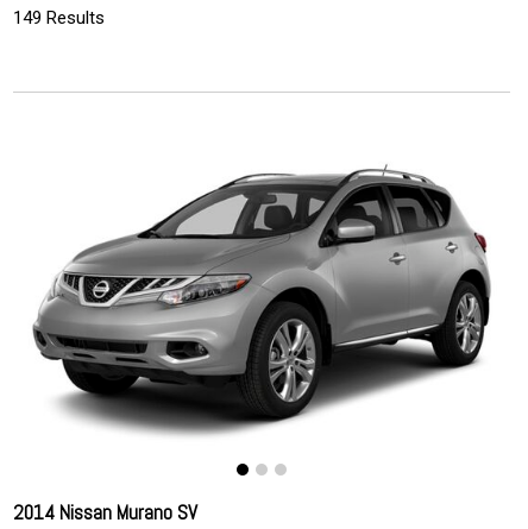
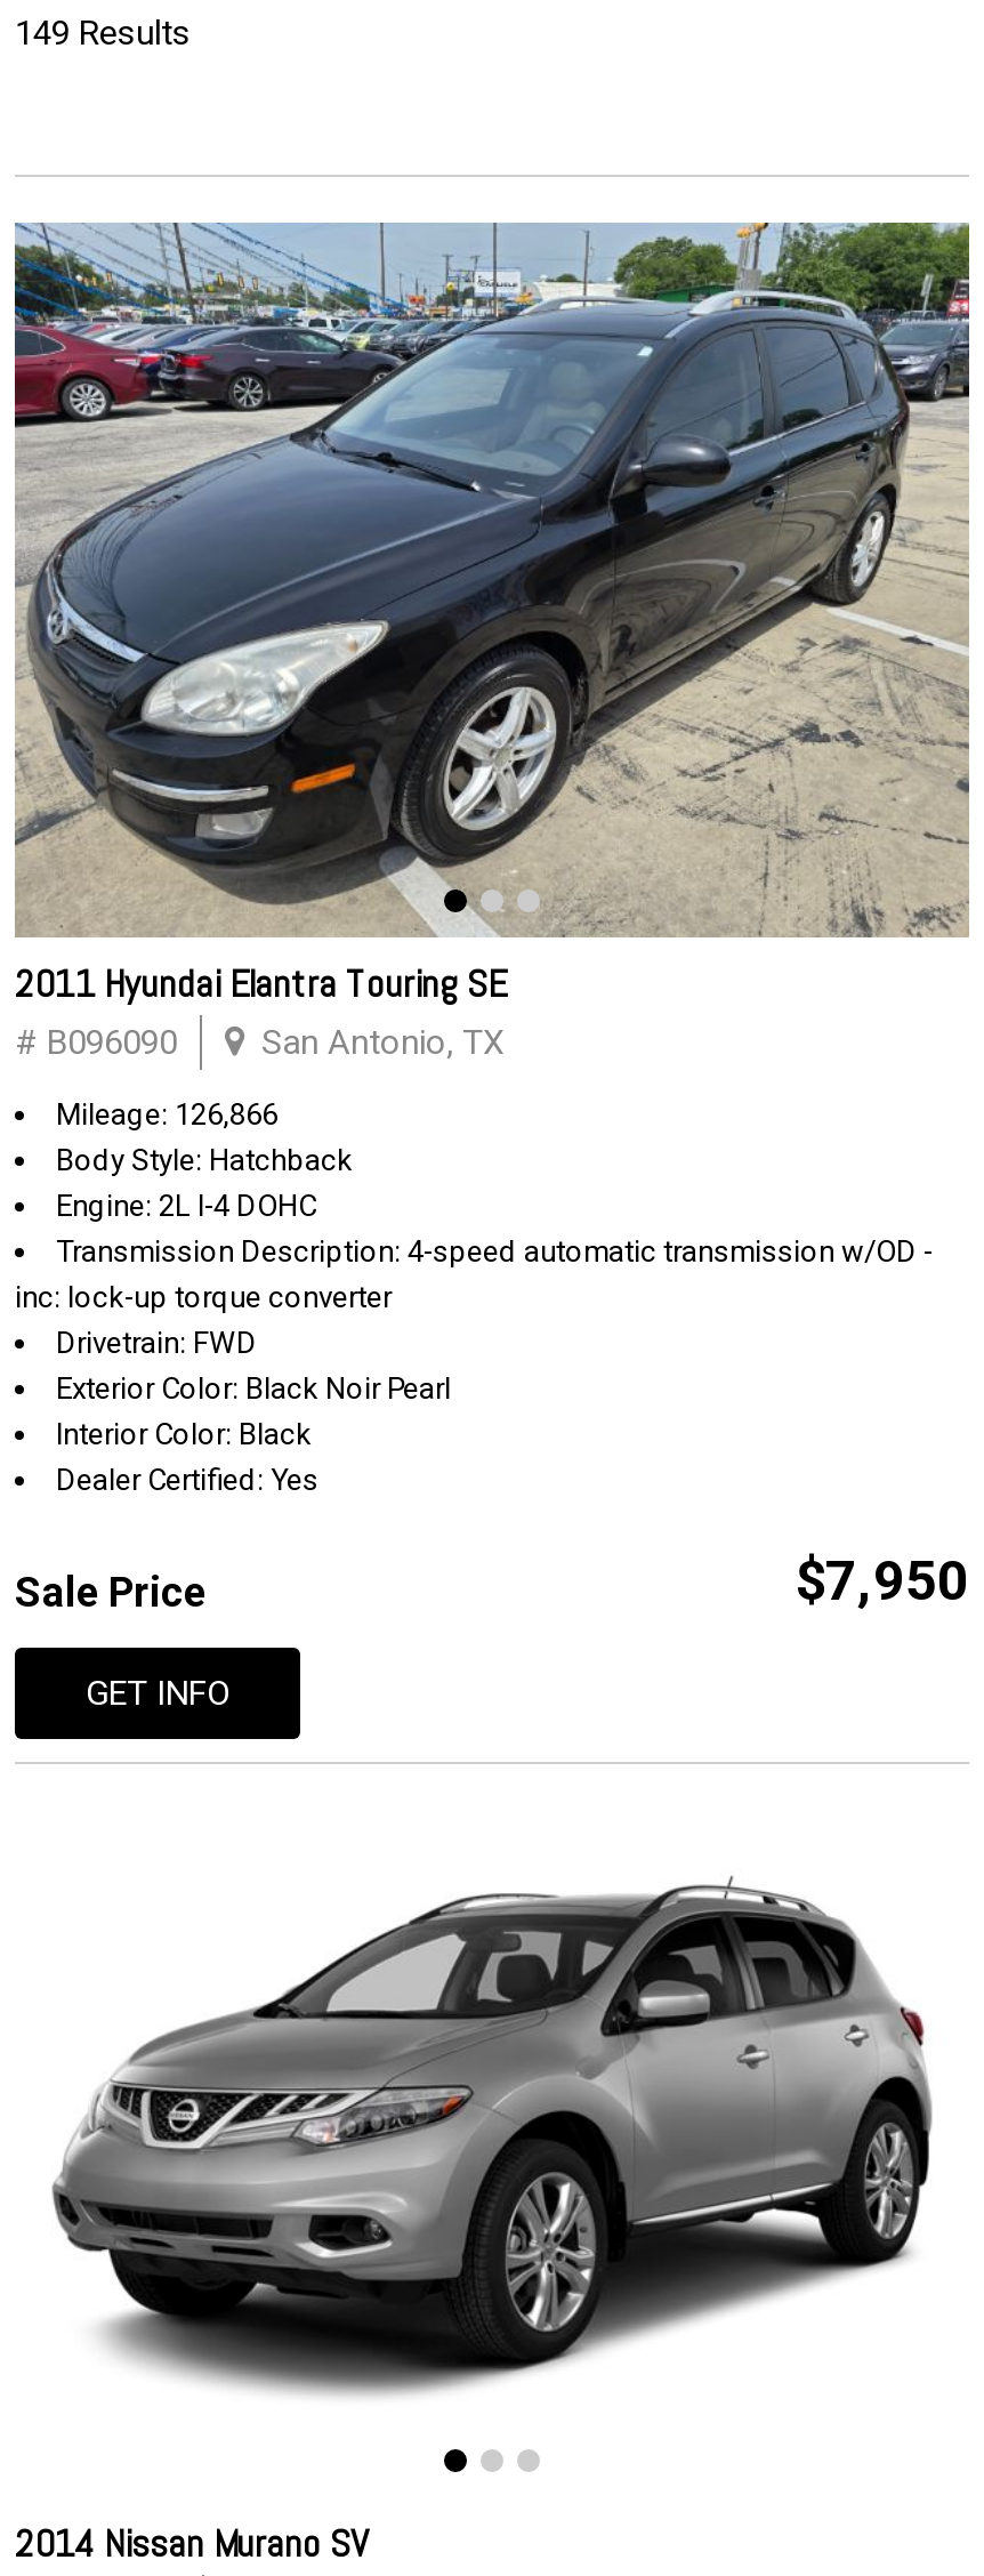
+ [image]
+ 2011 Hyundai Elantra Touring SE
+ # B096090
+ San Antonio, TX
+ Mileage: 126,866
+ Body Style: Hatchback
+ Engine: 2L I-4 DOHC
+ Transmission Description: 4-speed automatic transmission w/OD -
+ inc: lock-up torque converter
+ Drivetrain: FWD
+ Exterior Color: Black Noir Pearl
+ Interior Color: Black
+ Dealer Certified: Yes
+ Sale Price
+ $7,950
+ GET INFO
